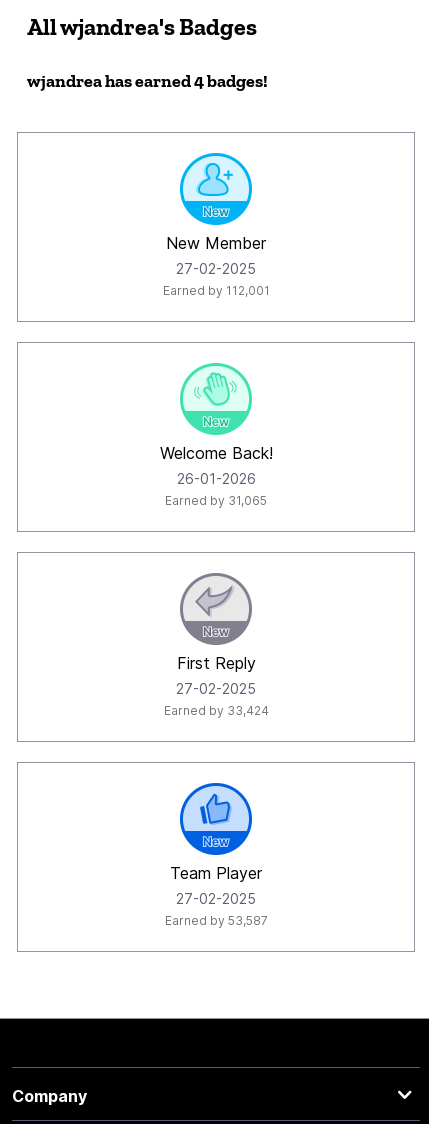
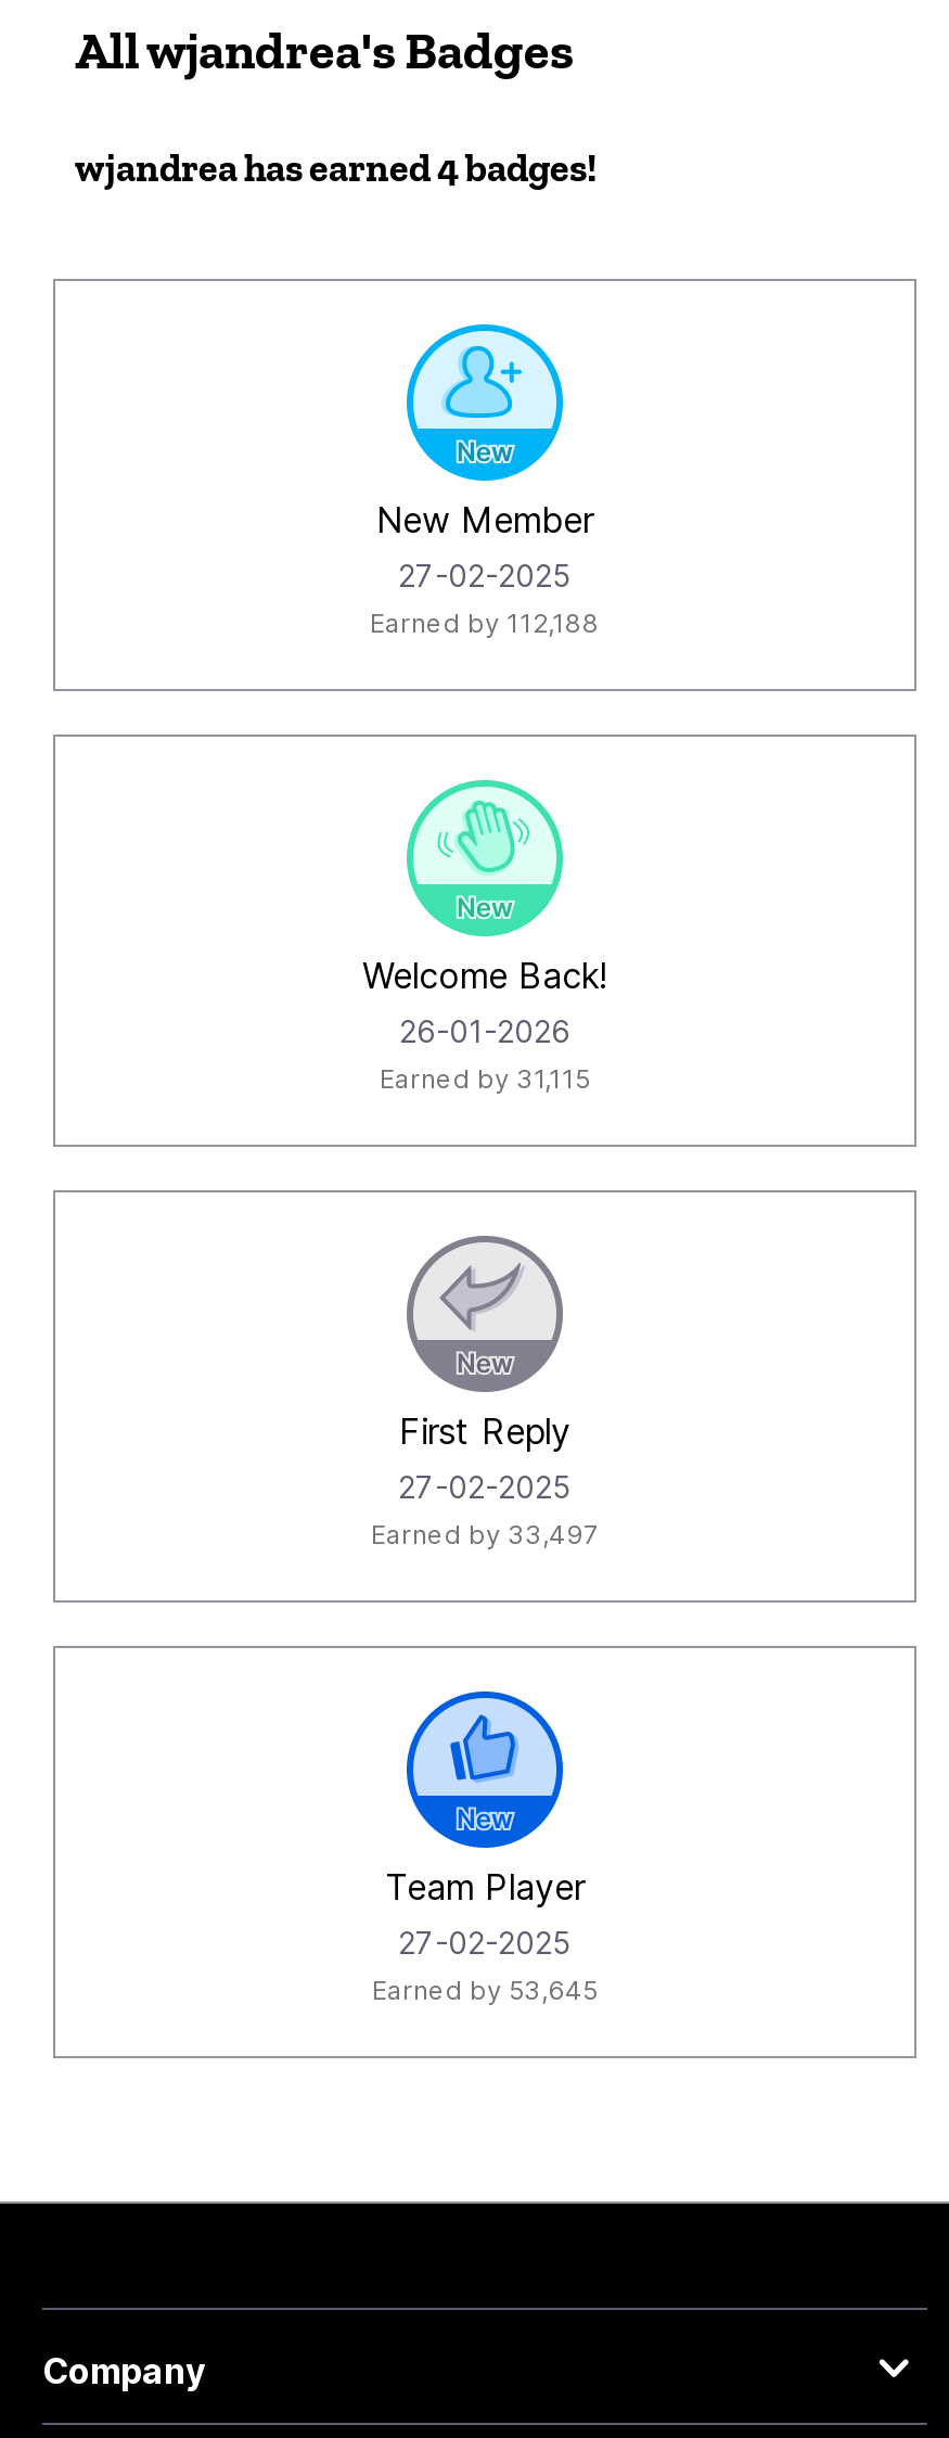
- Earned by 112,001
+ Earned by 112,188

- Earned by 31,065
+ Earned by 31,115

- Earned by 33,424
+ Earned by 33,497

- Earned by 53,587
+ Earned by 53,645
